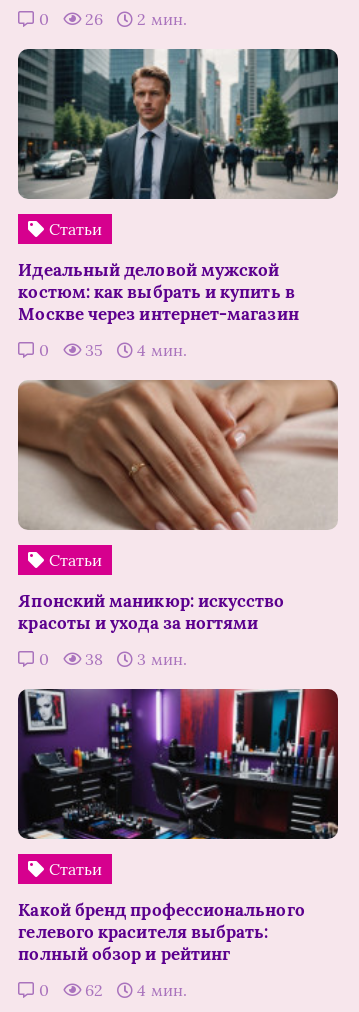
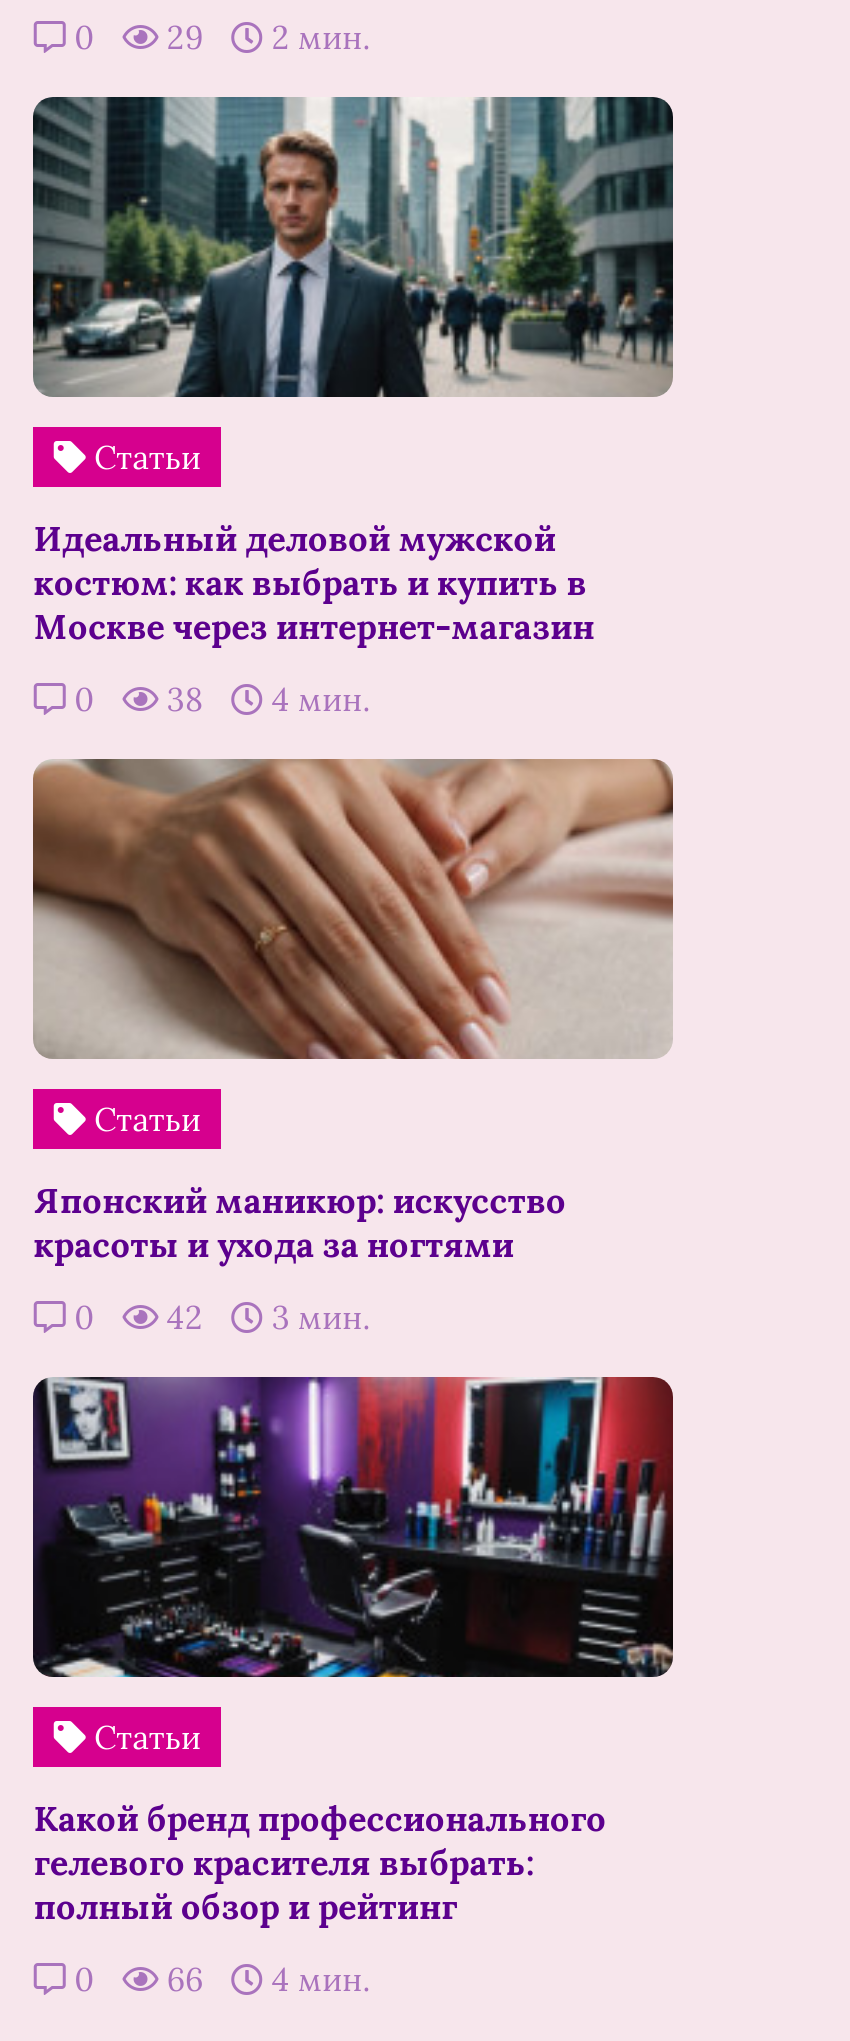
- 0 26 2 мин.
+ 0 29 2 мин.

- 0 35 4 мин.
+ 0 38 4 мин.

- 0 38 3 мин.
+ 0 42 3 мин.

- 0 62 4 мин.
+ 0 66 4 мин.
